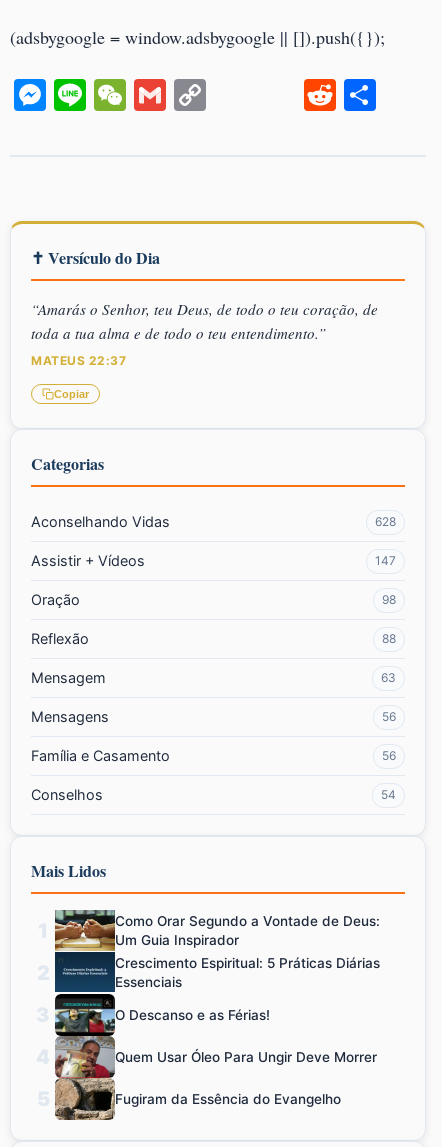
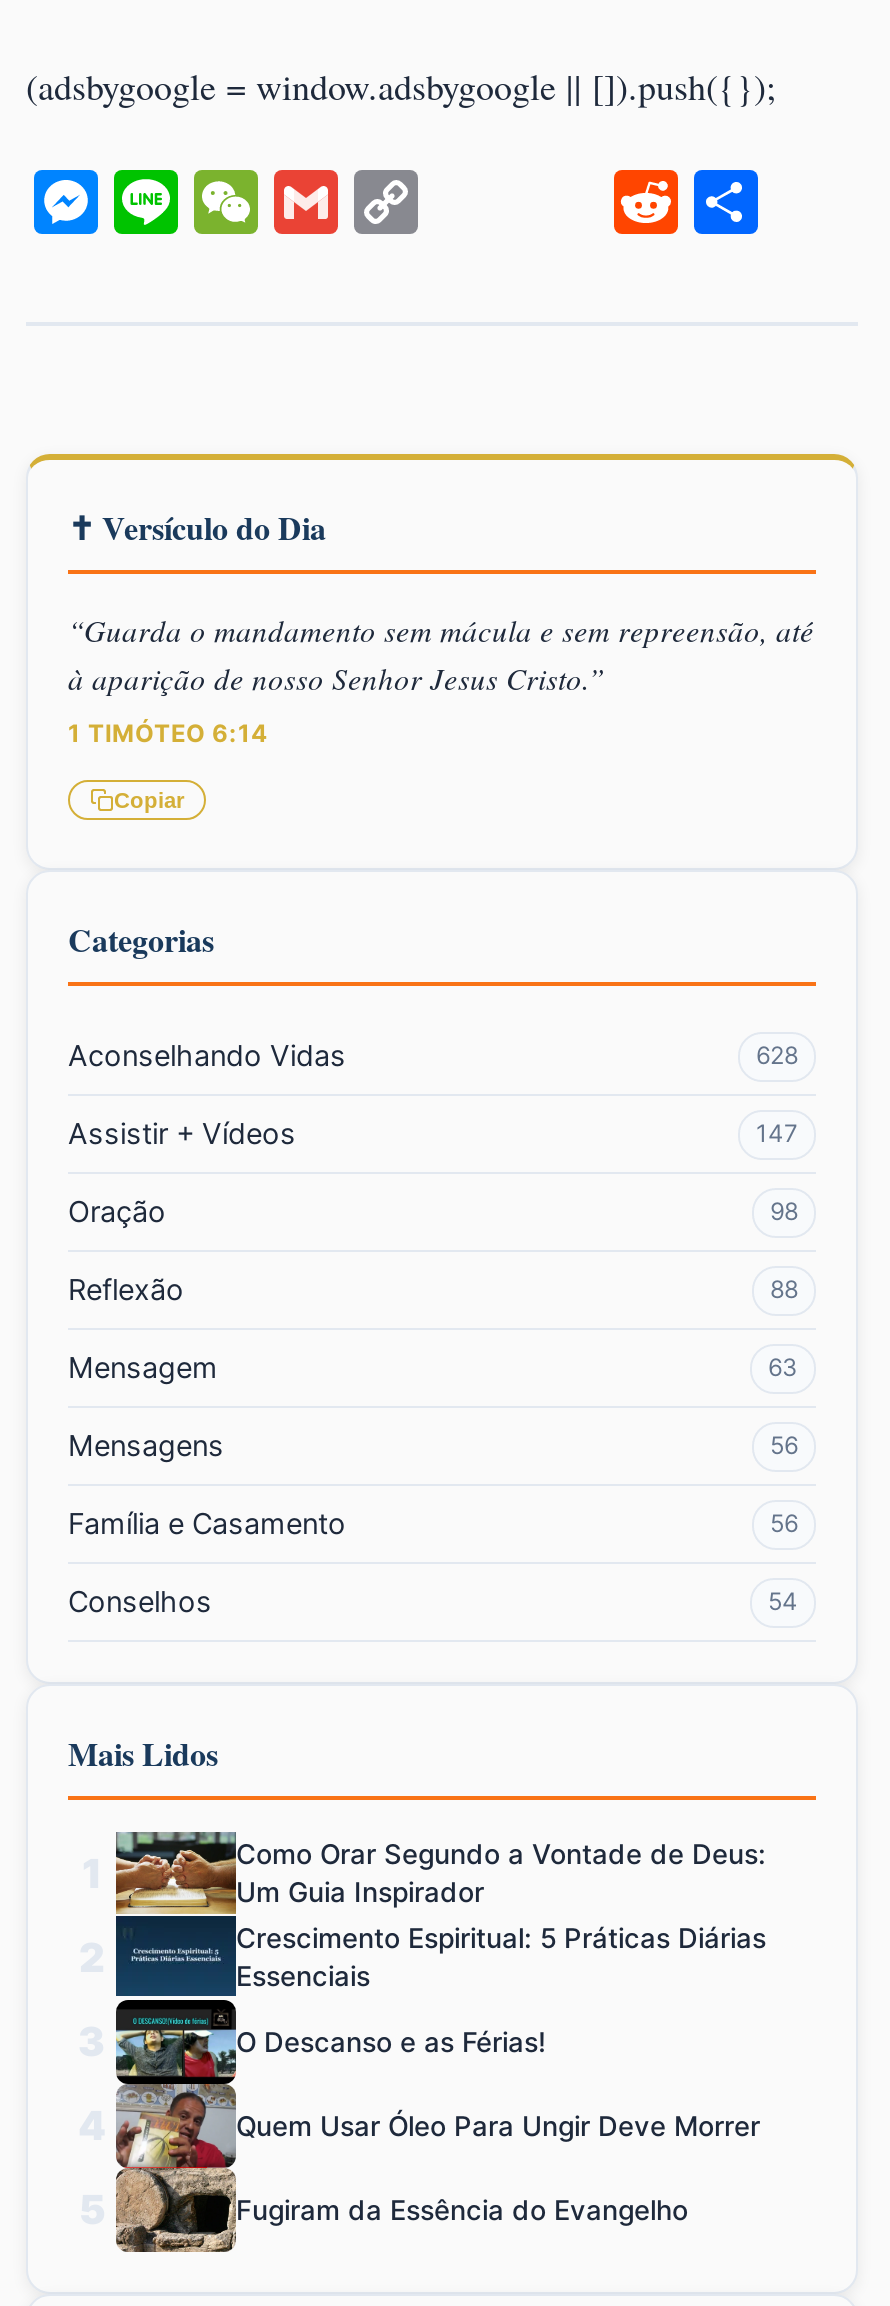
- “Amarás o Senhor, teu Deus, de todo o teu coração, de
- toda a tua alma e de todo o teu entendimento.”
+ “Guarda o mandamento sem mácula e sem repreensão, até
+ à aparição de nosso Senhor Jesus Cristo.”

- MATEUS 22:37
+ 1 TIMÓTEO 6:14
